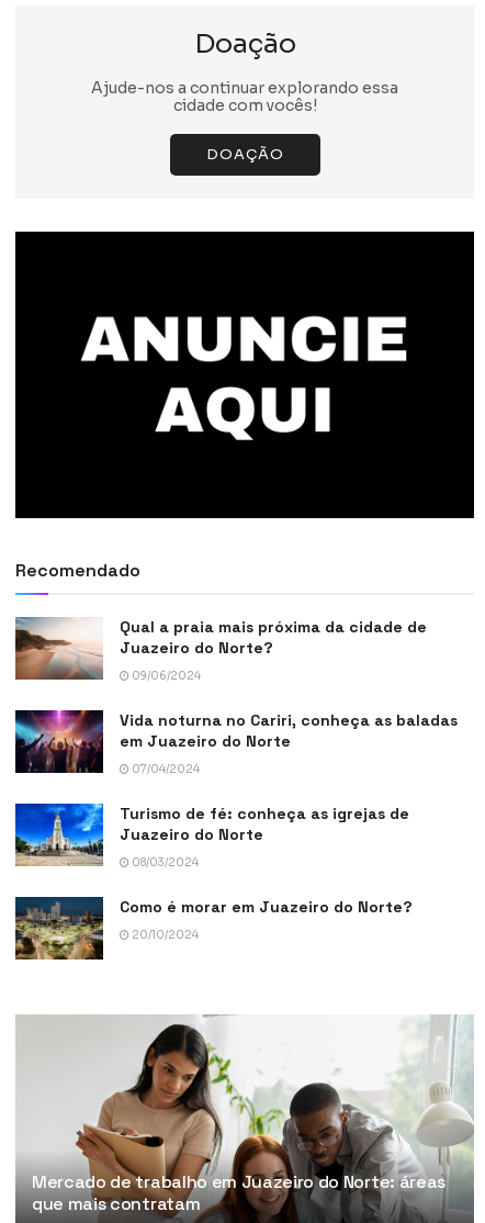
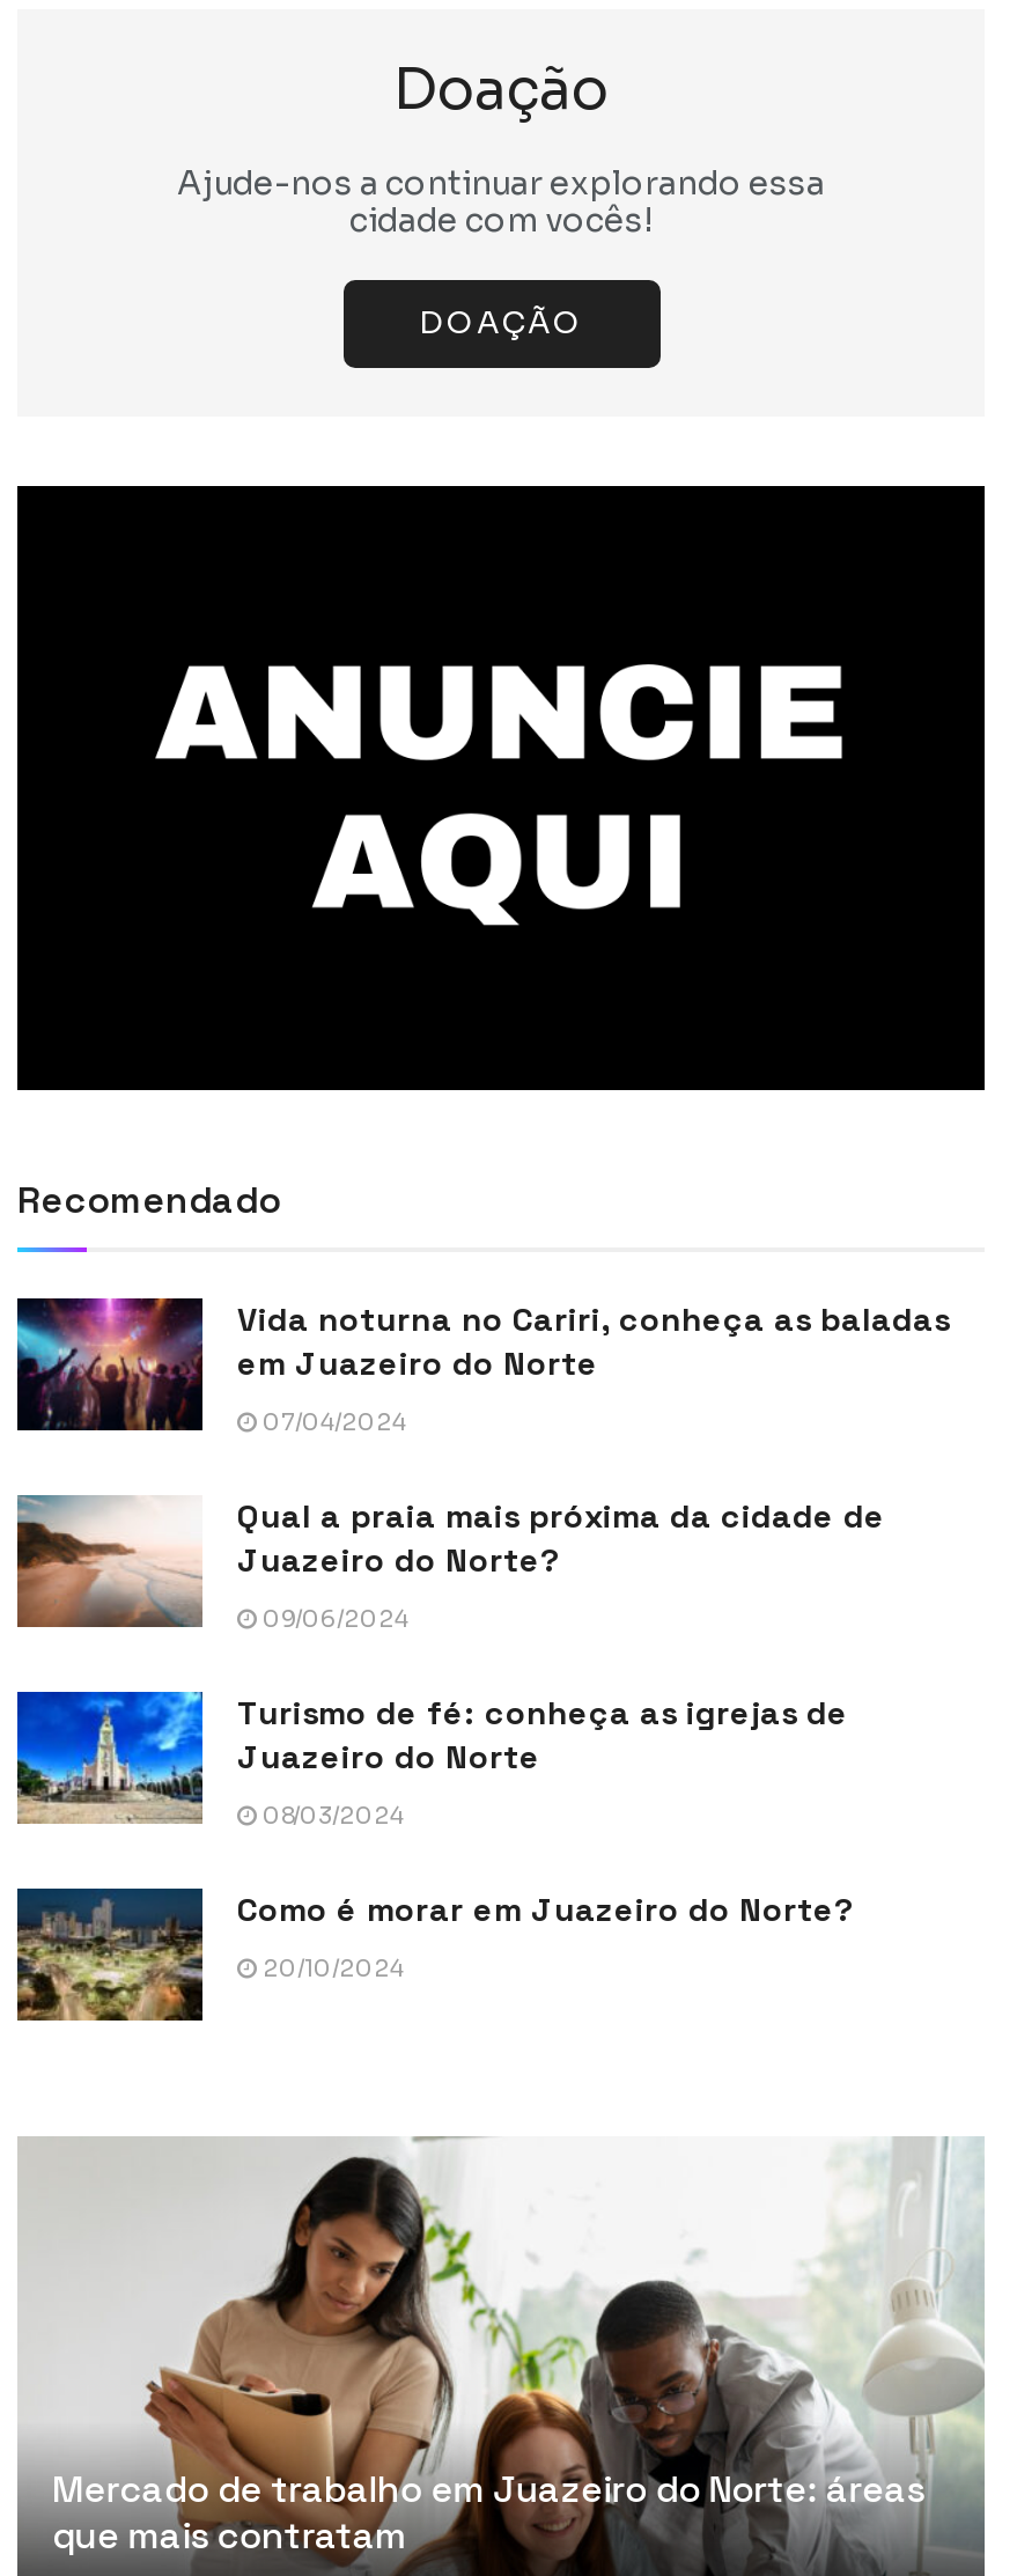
moved down: [image] | Qual a praia mais próxima da cidade de | Juazeiro do Norte? | 09/06/2024

moved up: [image] | Vida noturna no Cariri, conheça as baladas | em Juazeiro do Norte | 07/04/2024
